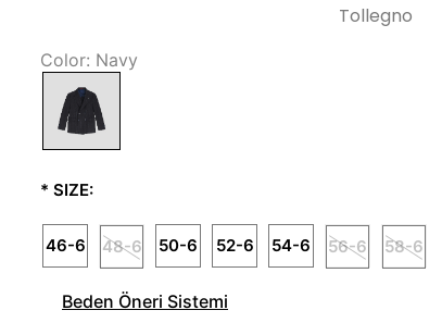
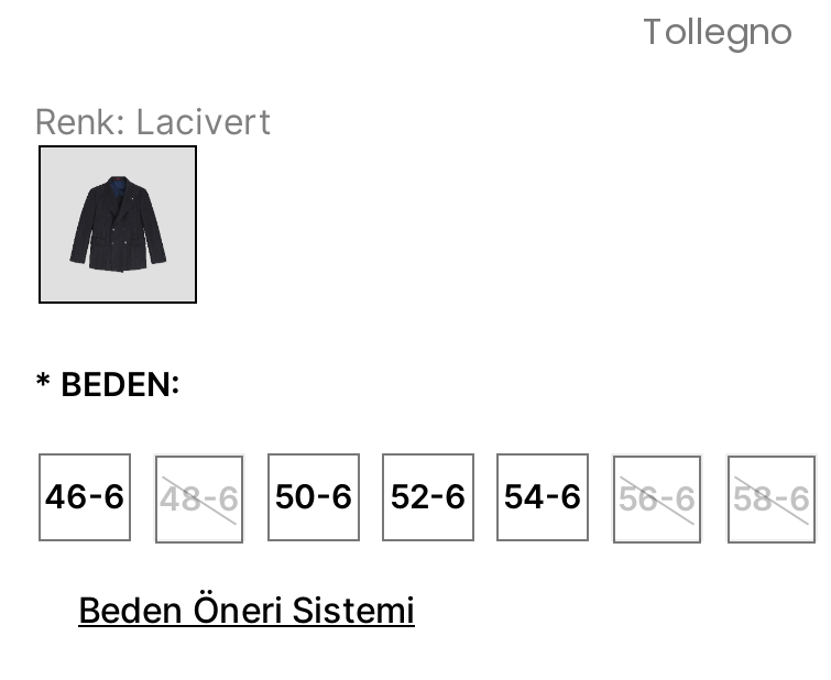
- Color: Navy
+ Renk: Lacivert

- * SIZE:
+ * BEDEN:
